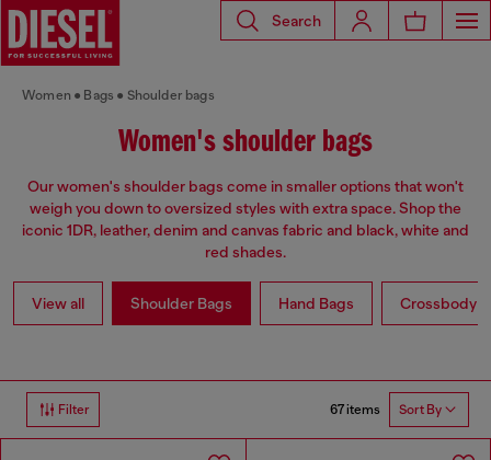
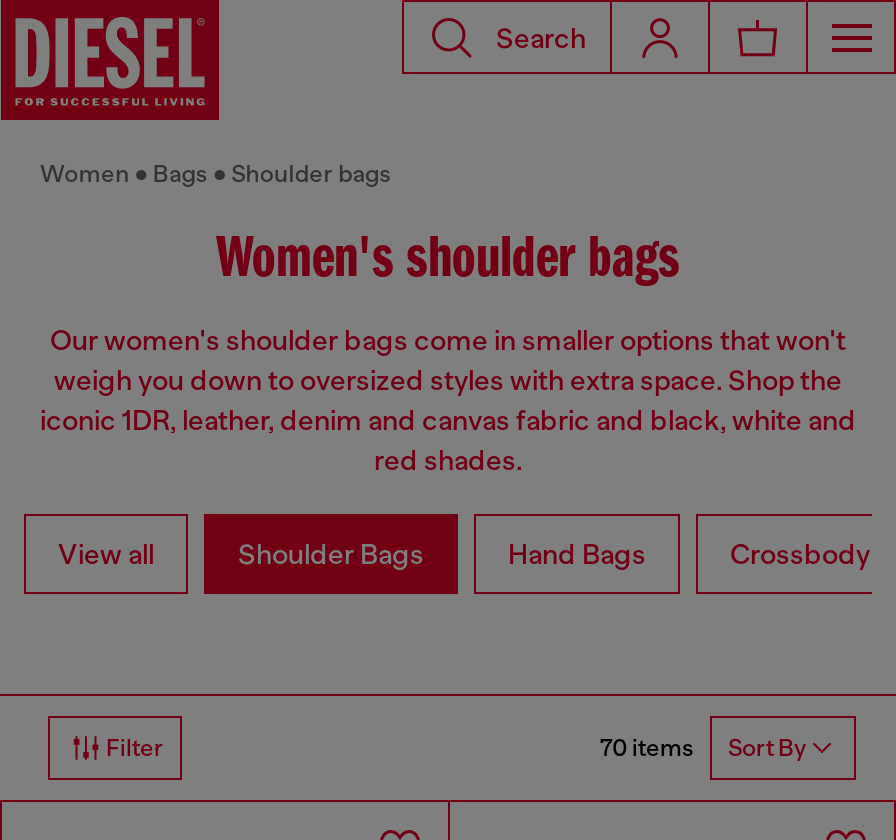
- 67 items Sort By
+ 70 items Sort By
